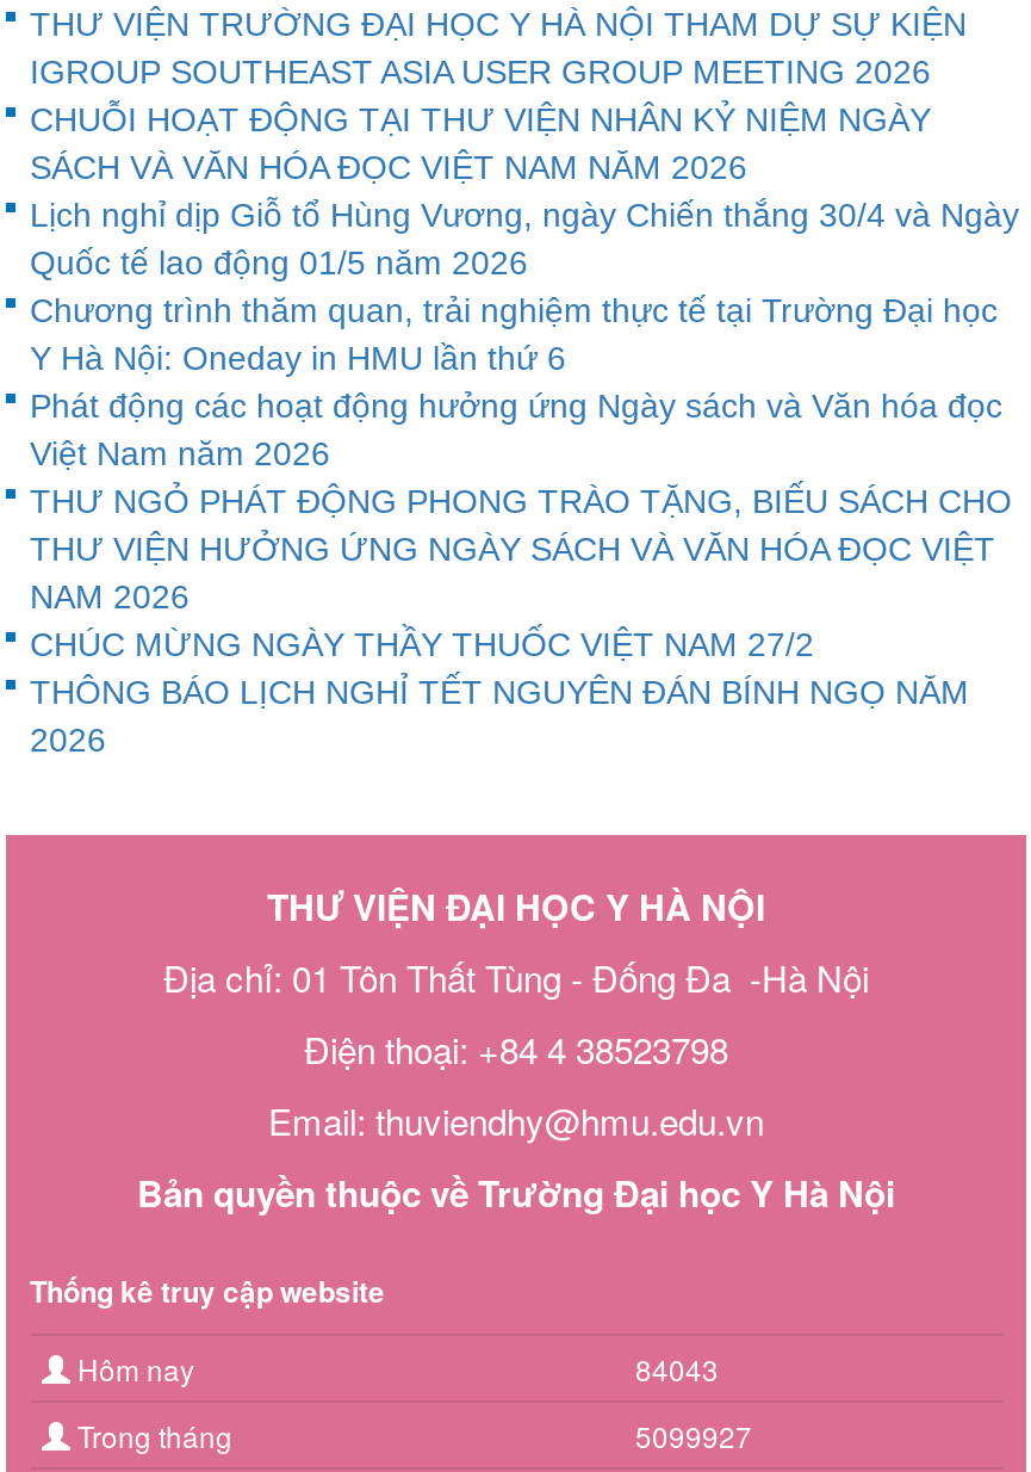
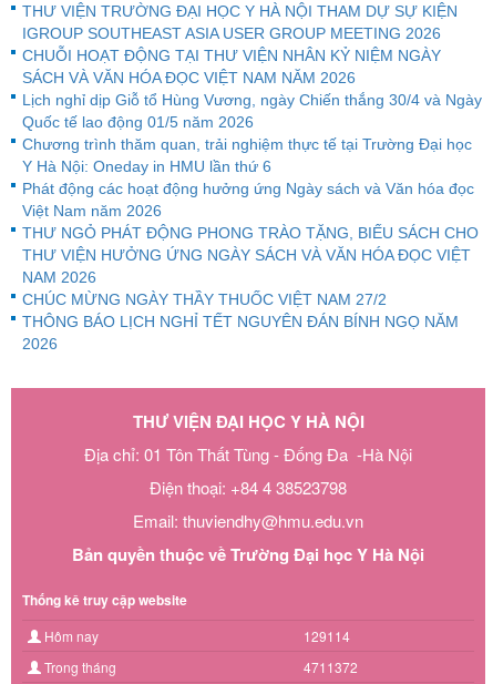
- 84043
+ 129114

- 5099927
+ 4711372
